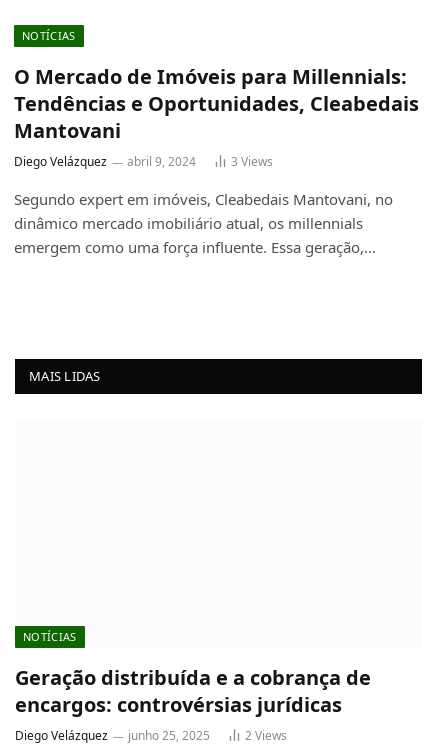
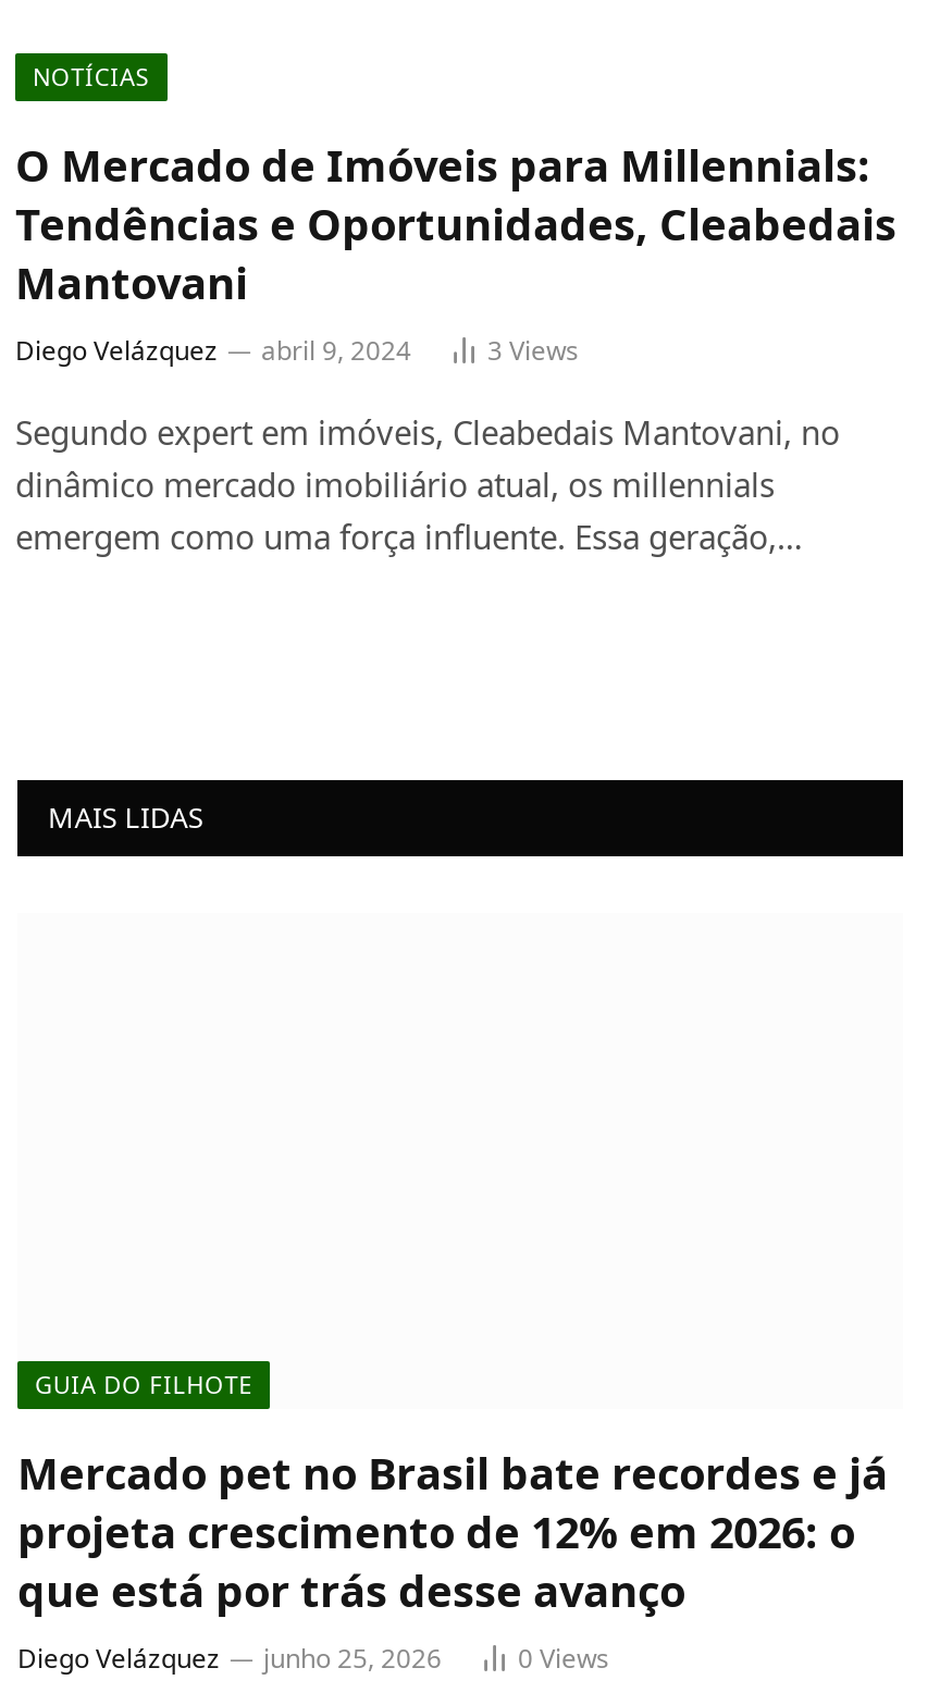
- NOTÍCIAS
+ GUIA DO FILHOTE

- Geração distribuída e a cobrança de
- encargos: controvérsias jurídicas
+ Mercado pet no Brasil bate recordes e já
+ projeta crescimento de 12% em 2026: o
+ que está por trás desse avanço

- junho 25, 2025
- 2 Views
+ junho 25, 2026
+ 0 Views
